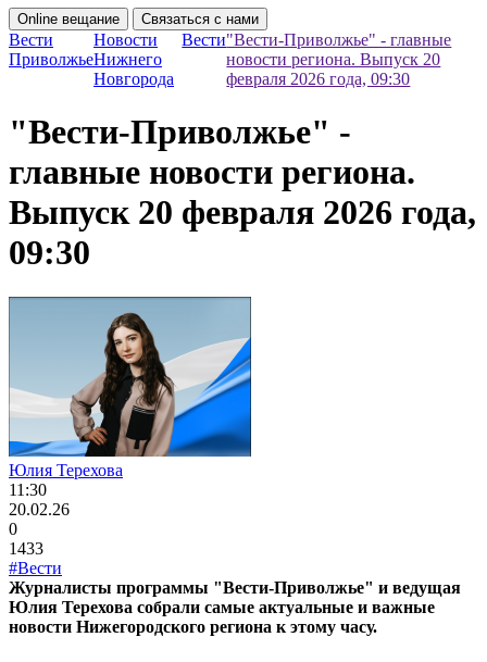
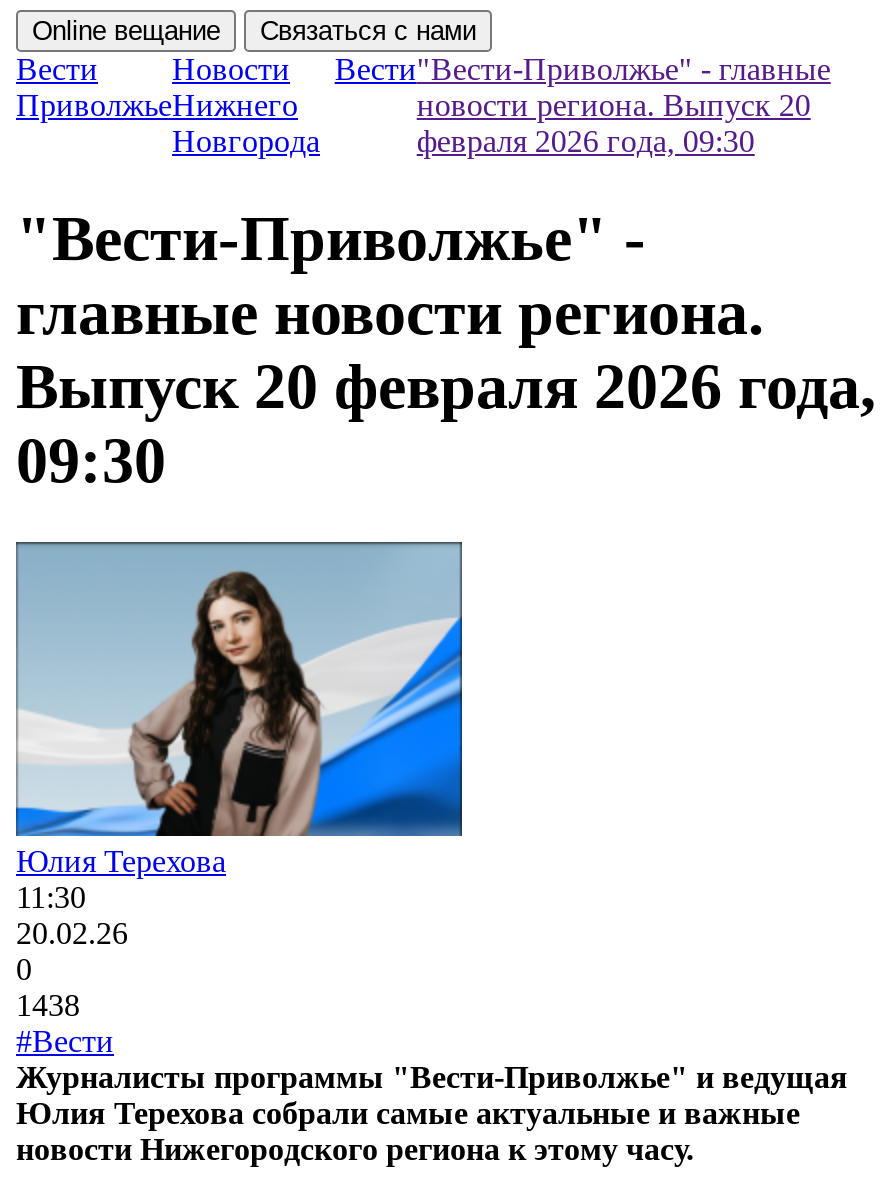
- 1433
+ 1438
